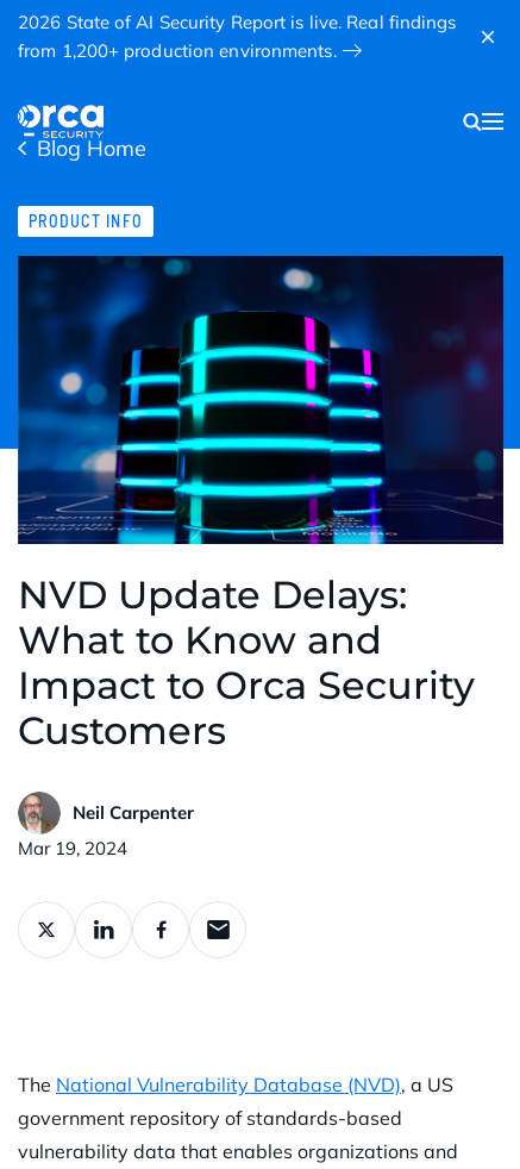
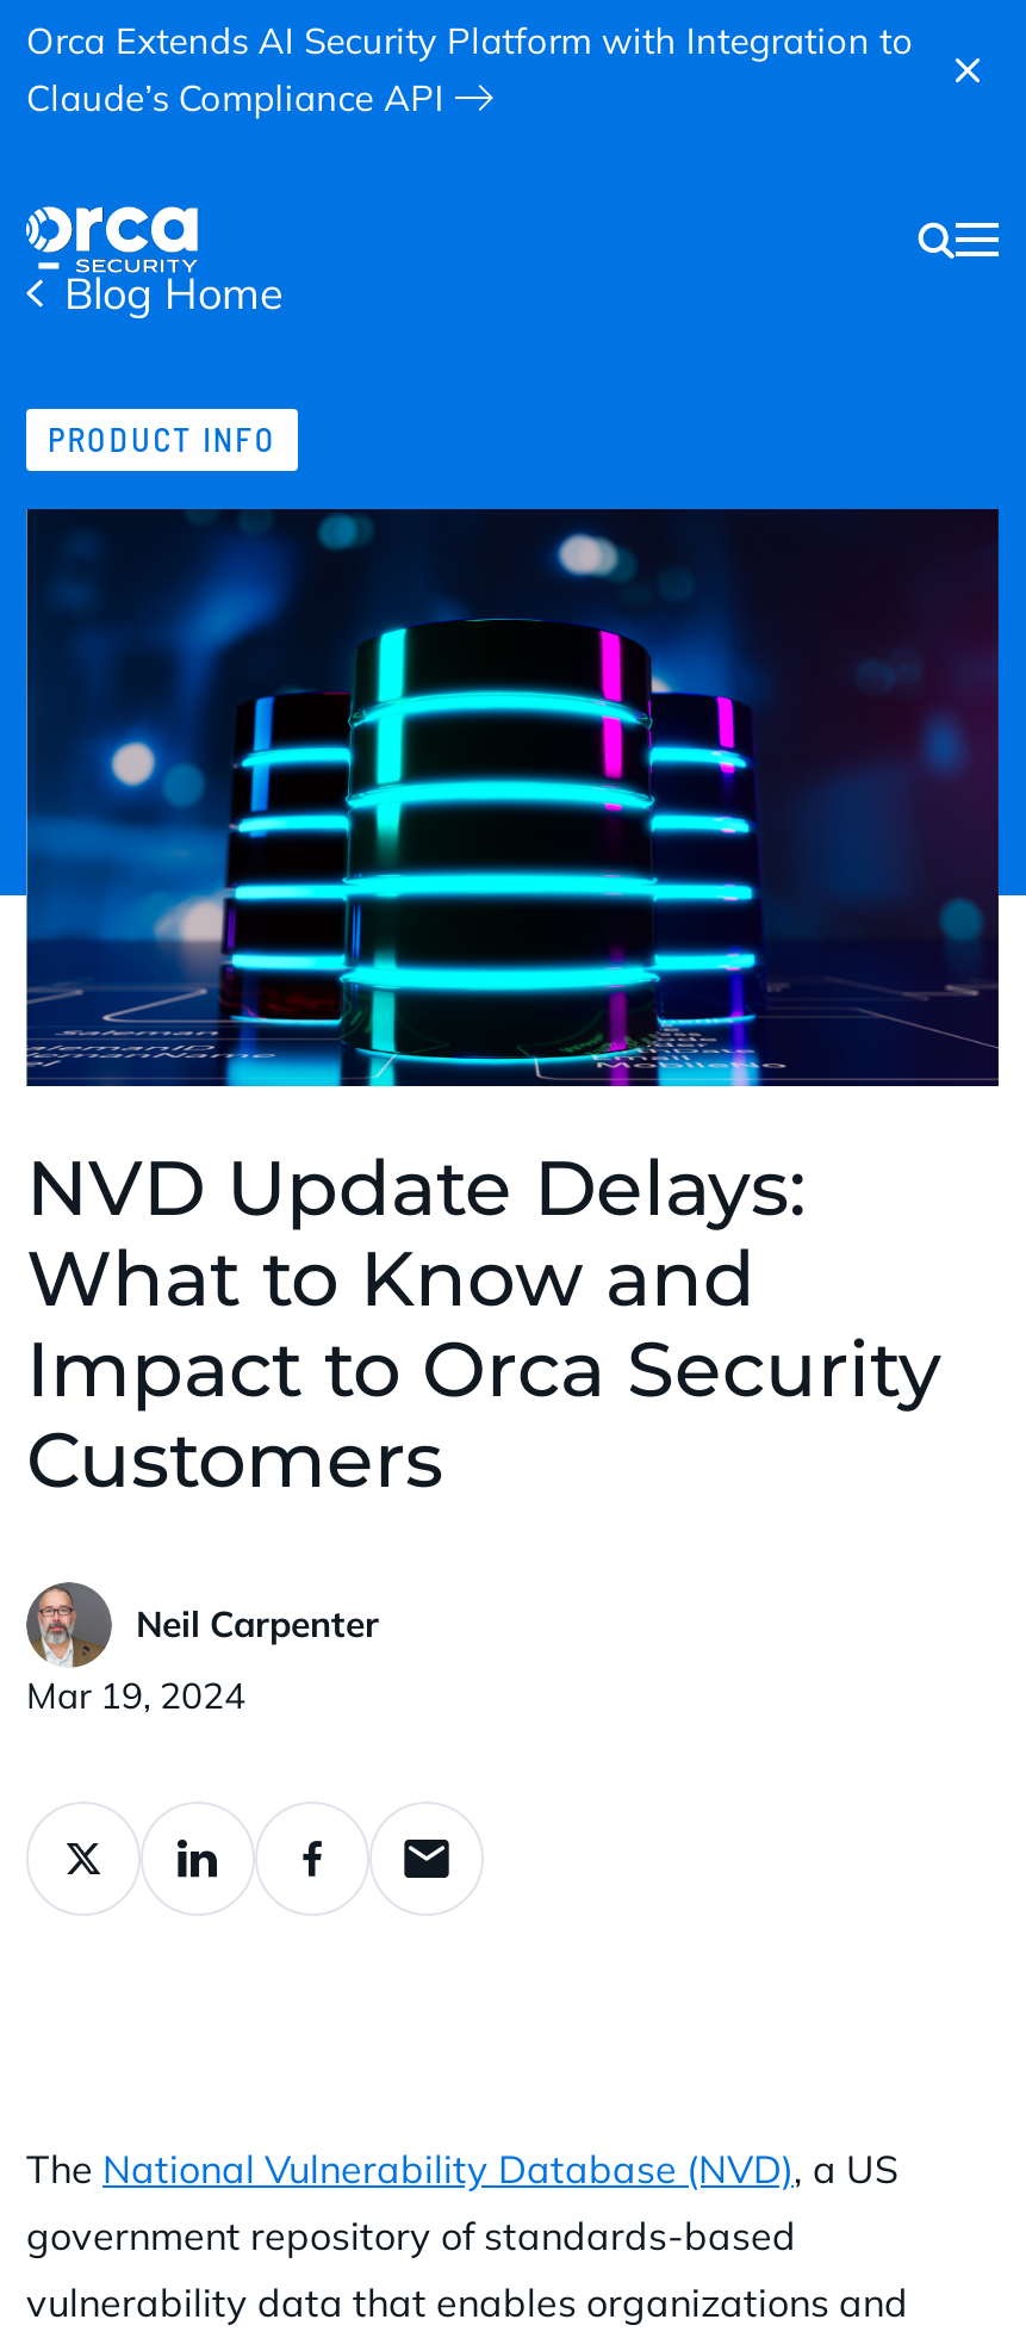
- 2026 State of AI Security Report is live. Real findings
- from 1,200+ production environments.
+ Orca Extends AI Security Platform with Integration to
+ Claude’s Compliance API
